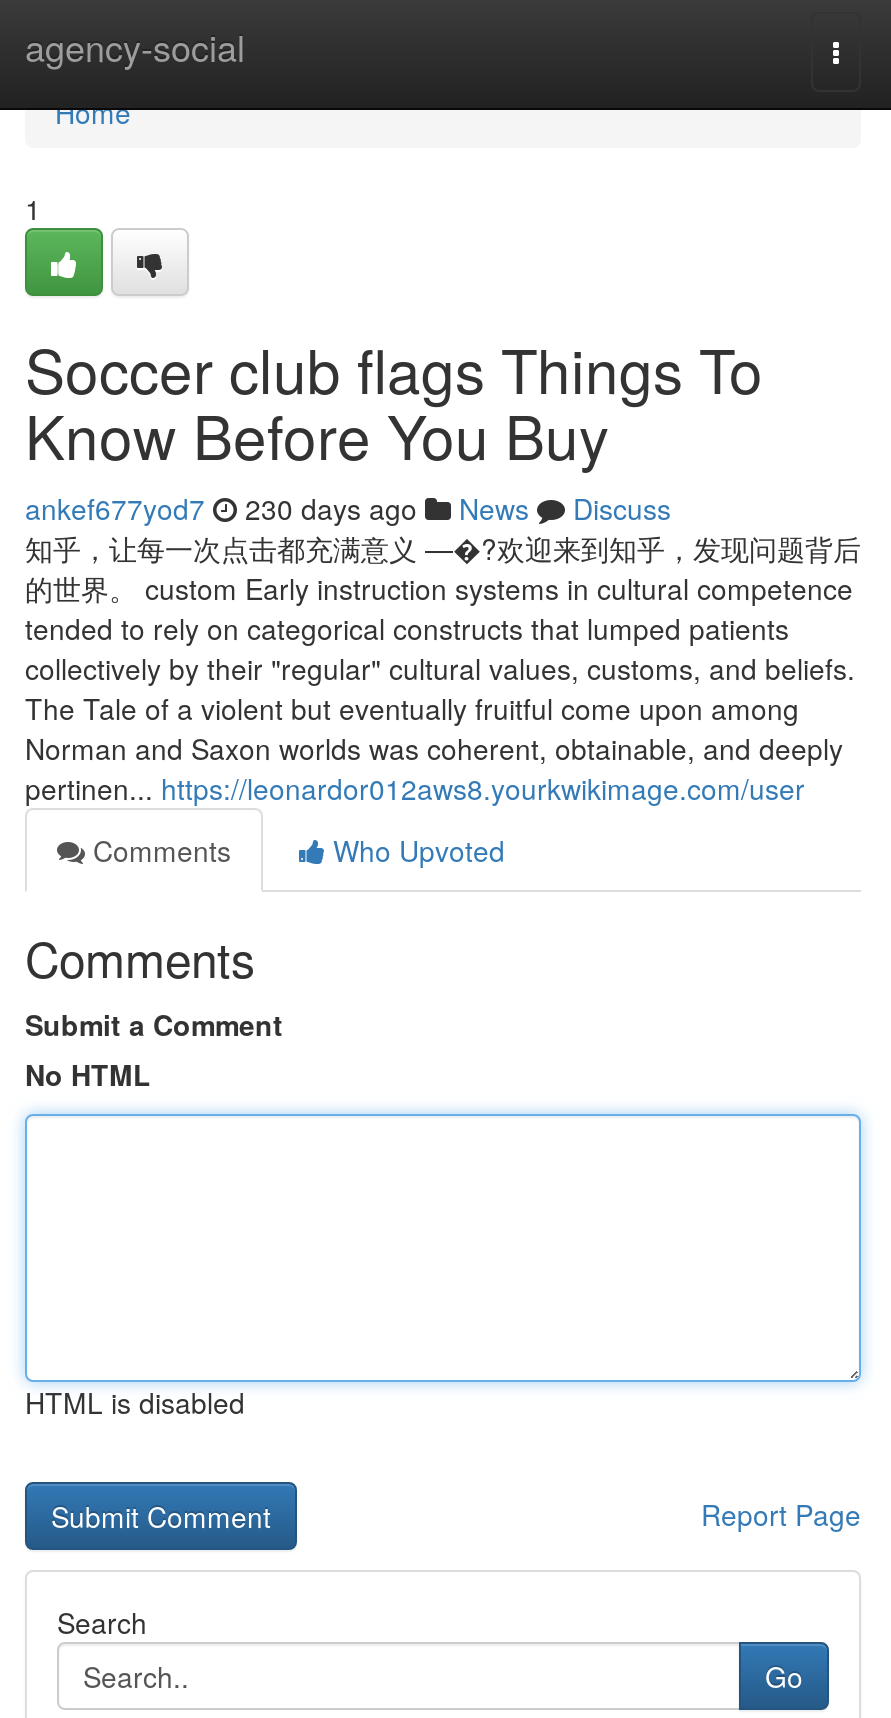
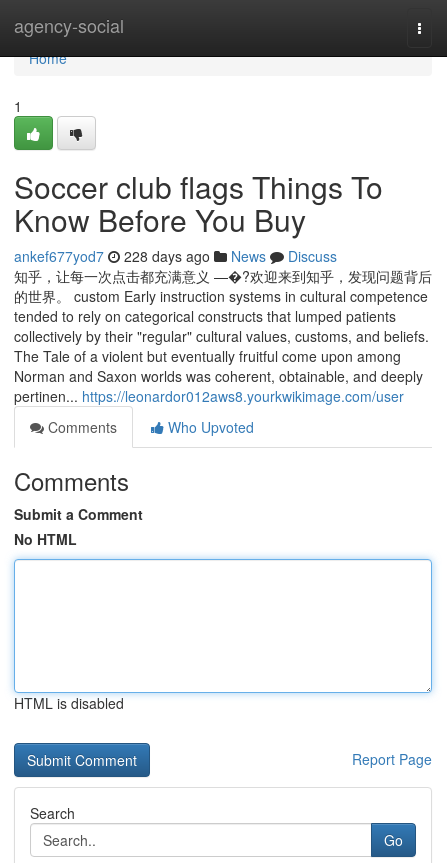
- ankef677yod7 230 days ago News Discuss
+ ankef677yod7 228 days ago News Discuss
